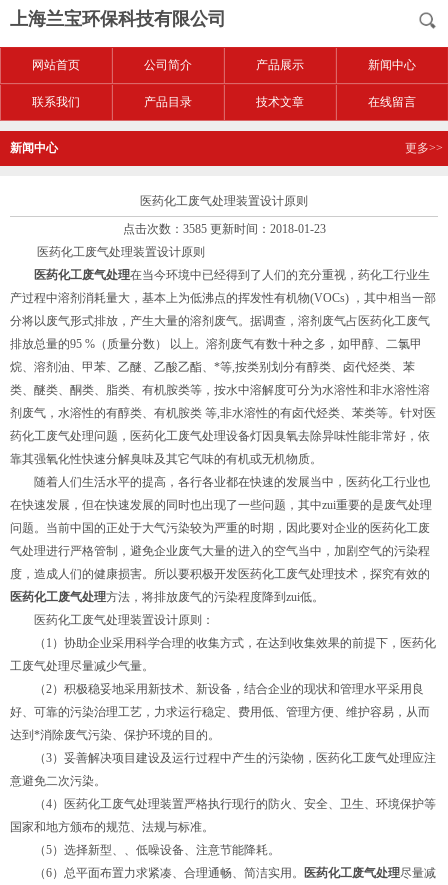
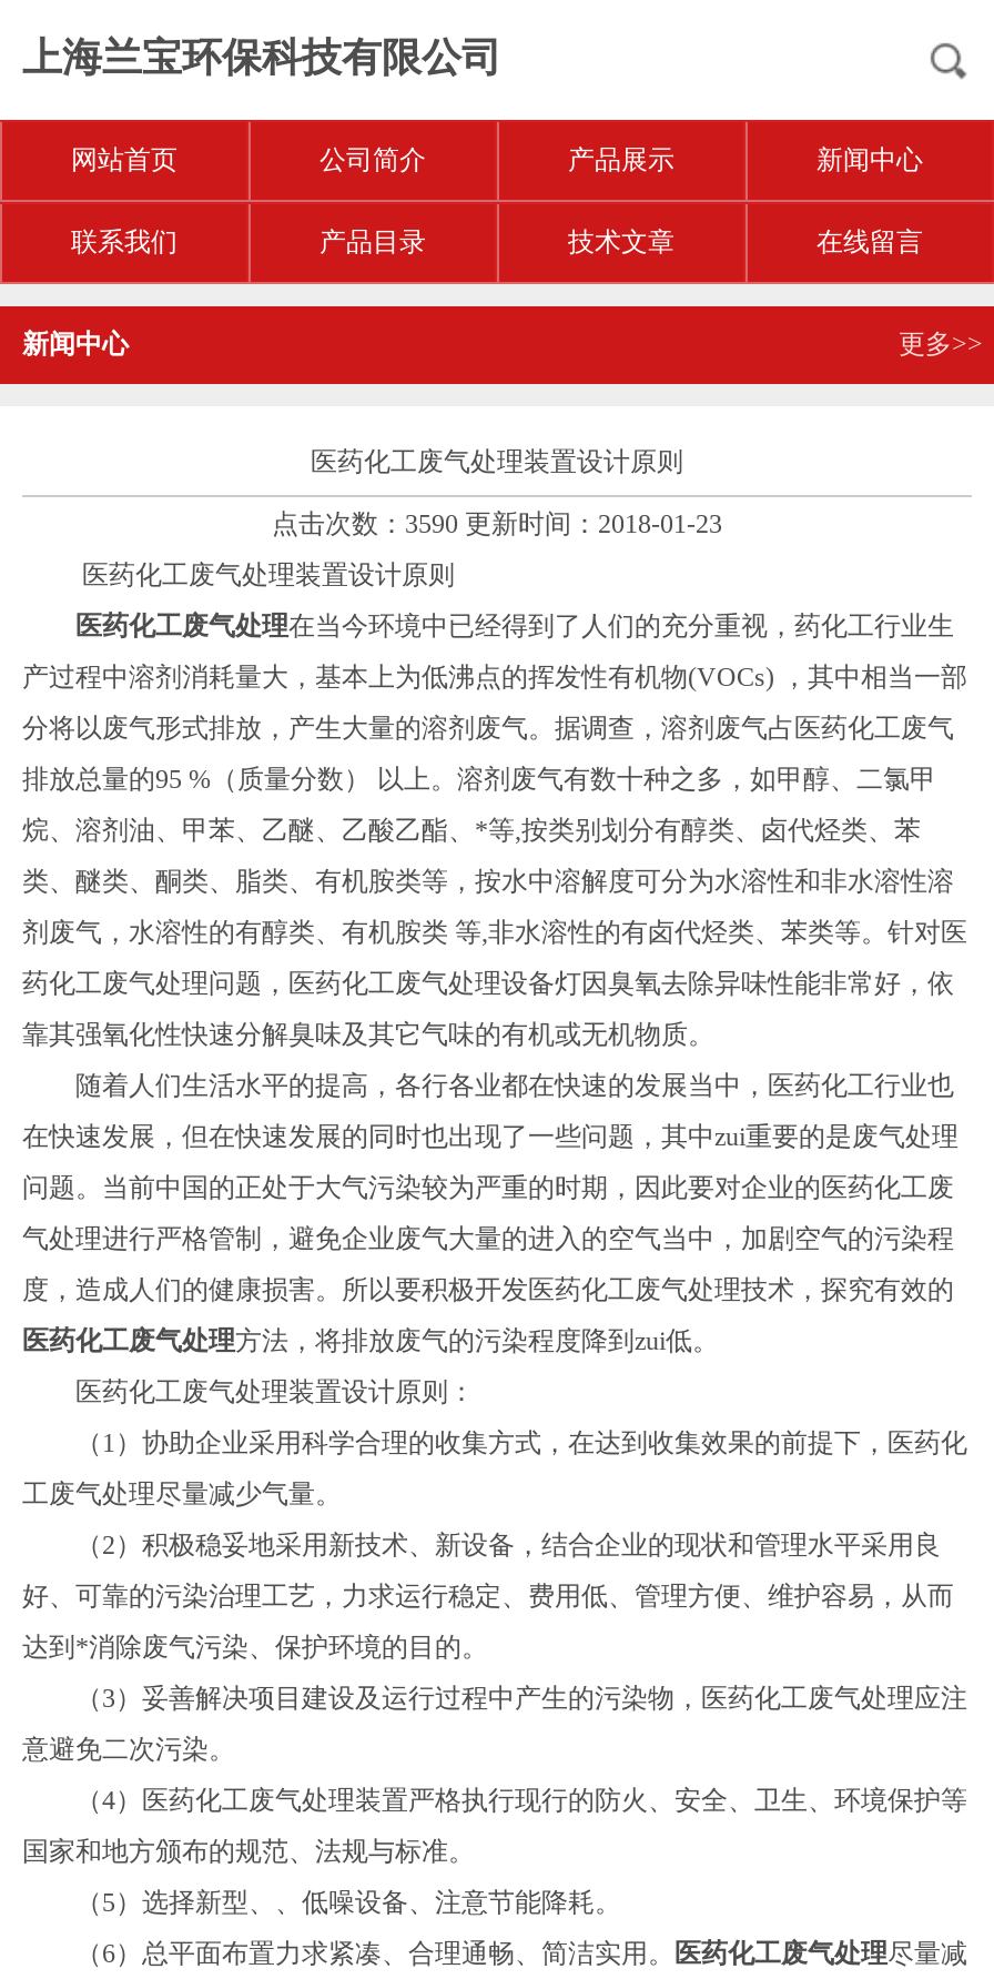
- 点击次数：3585 更新时间：2018-01-23
+ 点击次数：3590 更新时间：2018-01-23
